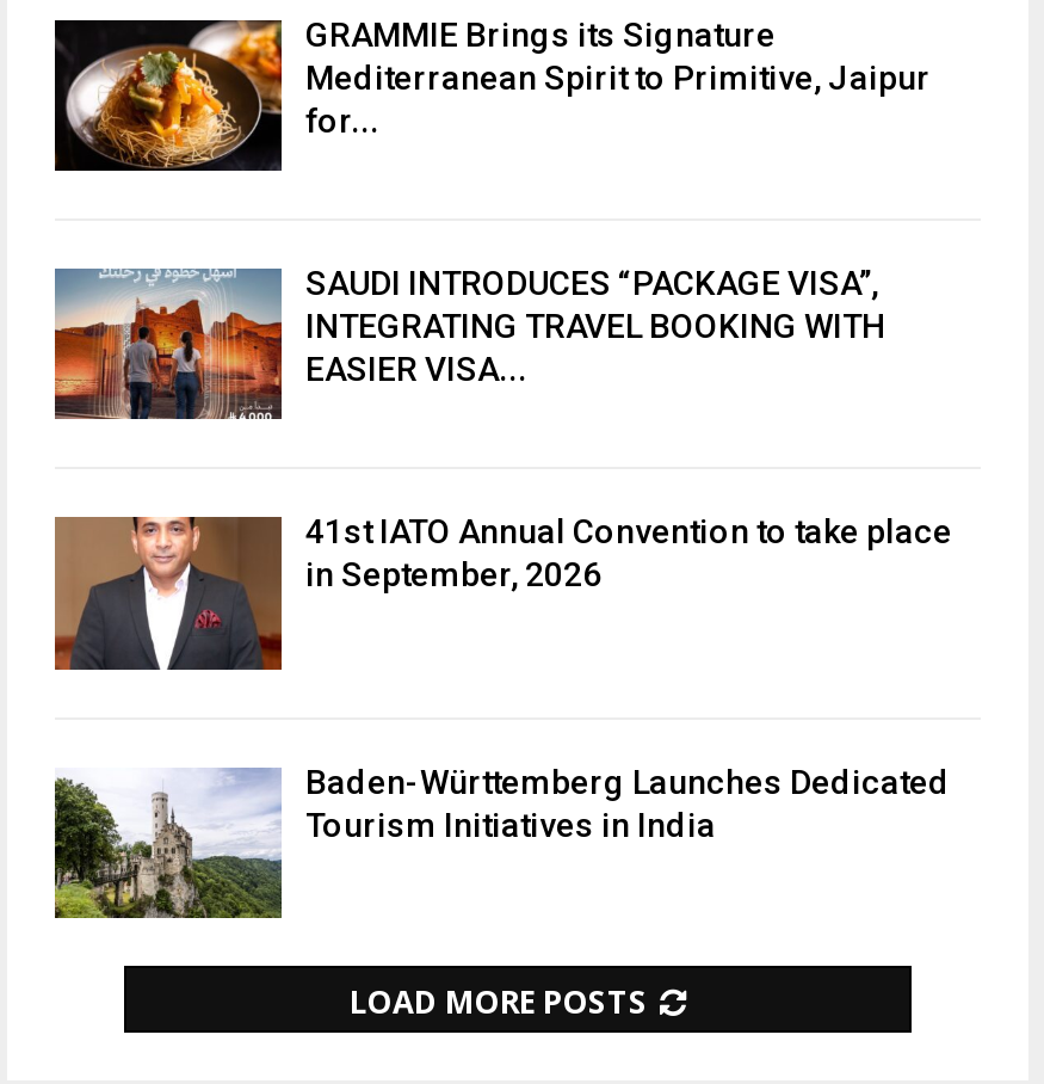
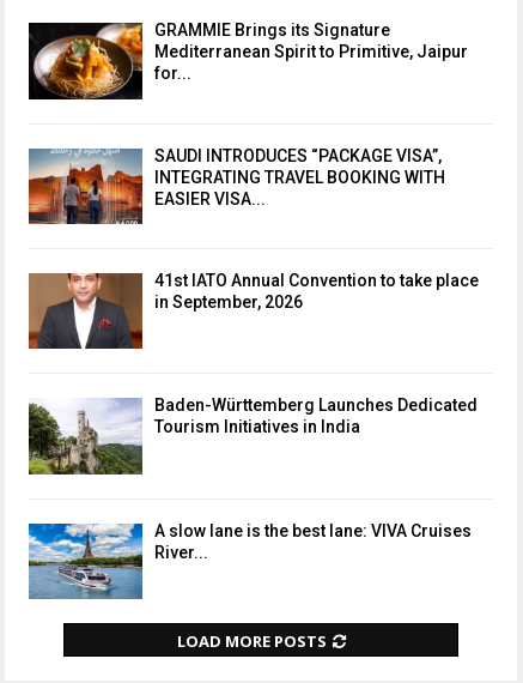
+ [image]
+ A slow lane is the best lane: VIVA Cruises
+ River...
